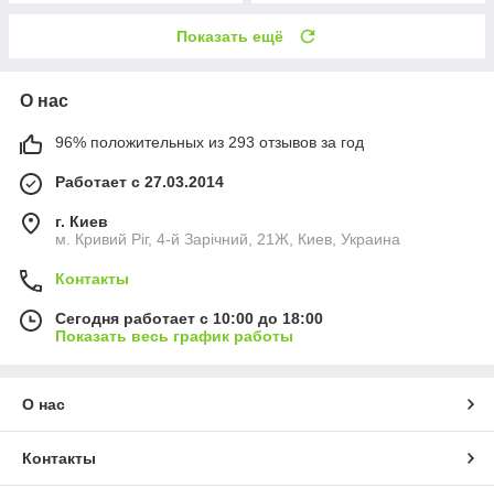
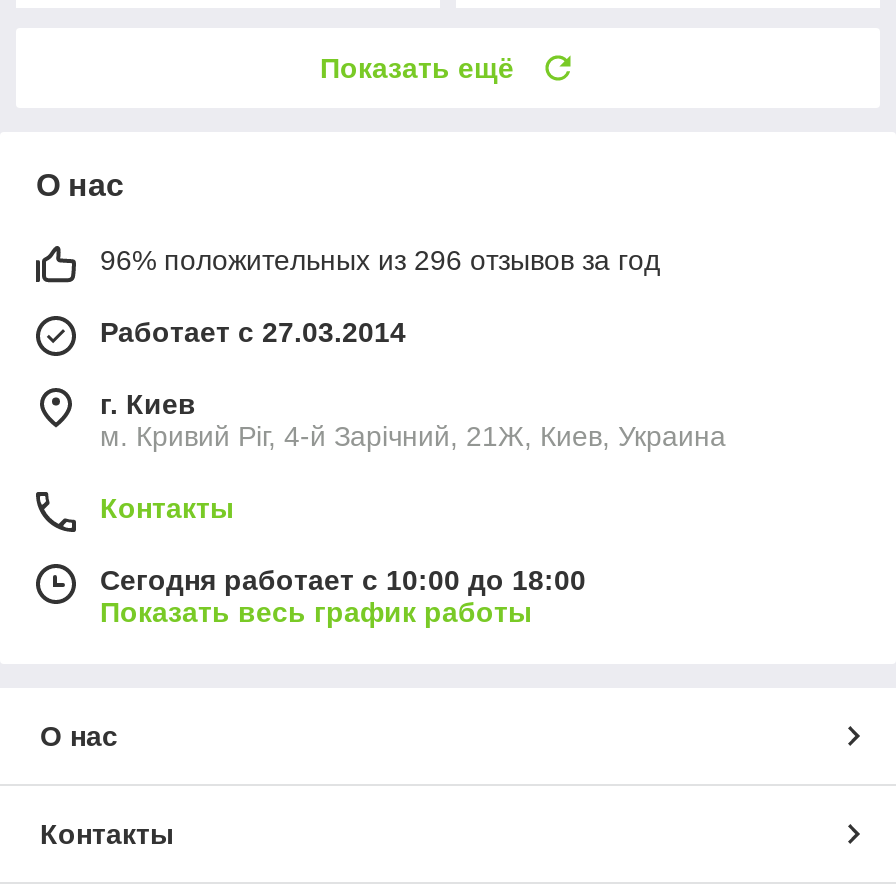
- 96% положительных из 293 отзывов за год
+ 96% положительных из 296 отзывов за год
